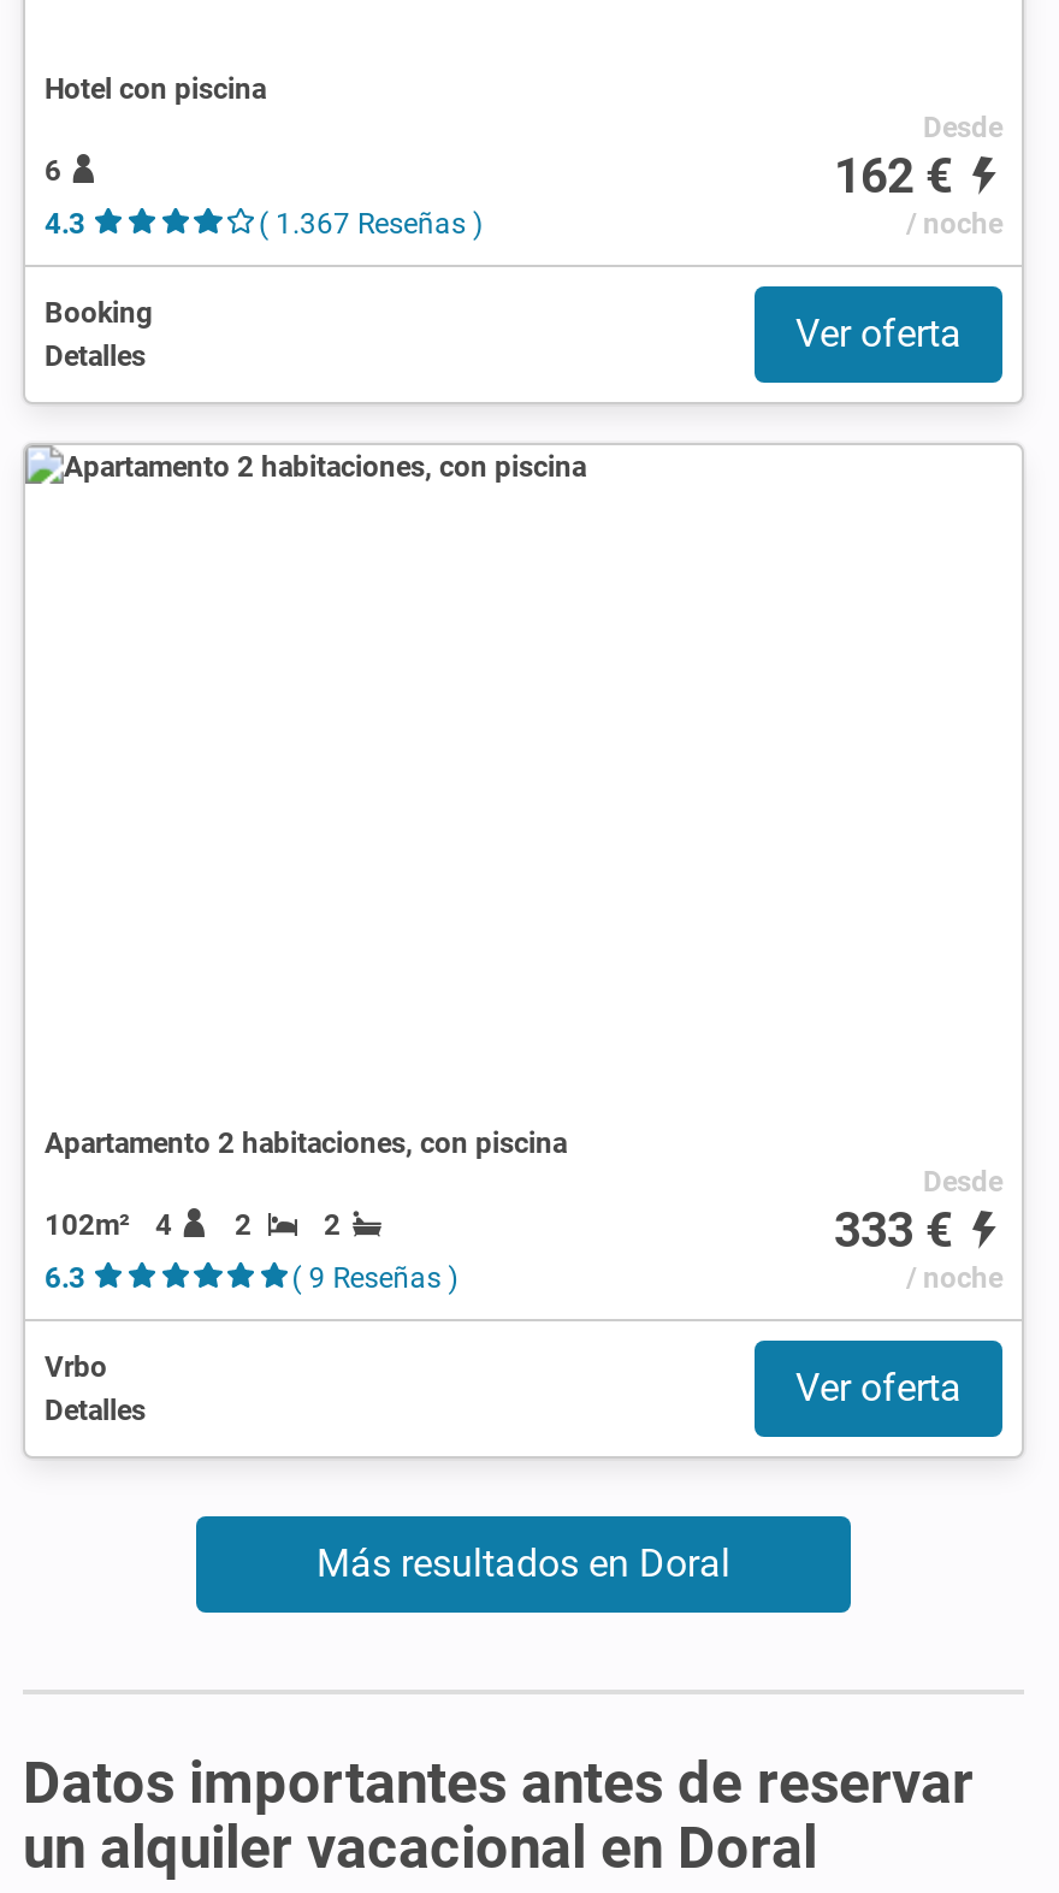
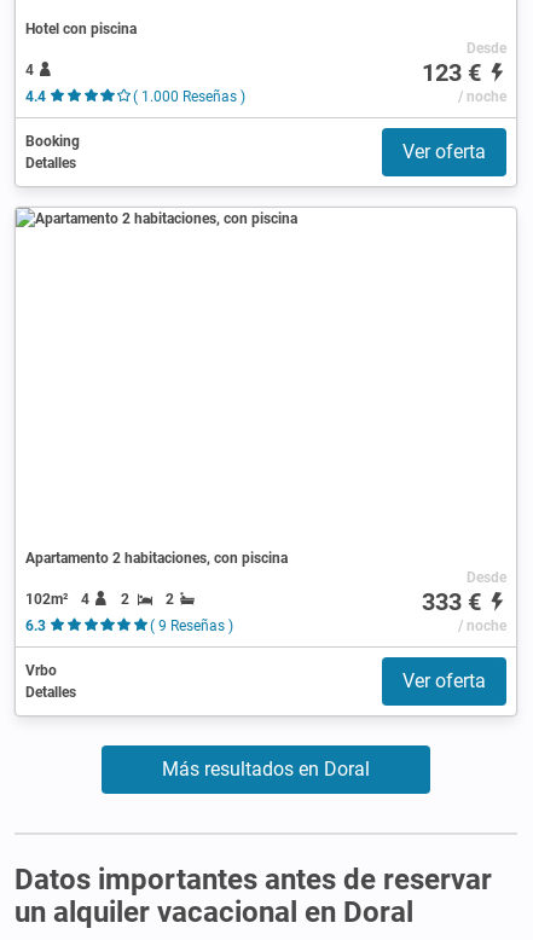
- 6
+ 4

- 162 €
+ 123 €

- 4.3
+ 4.4

- ( 1.367 Reseñas )
+ ( 1.000 Reseñas )
